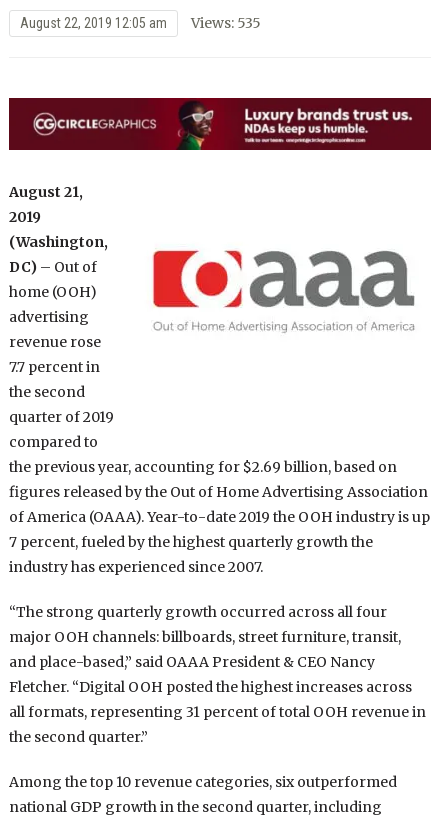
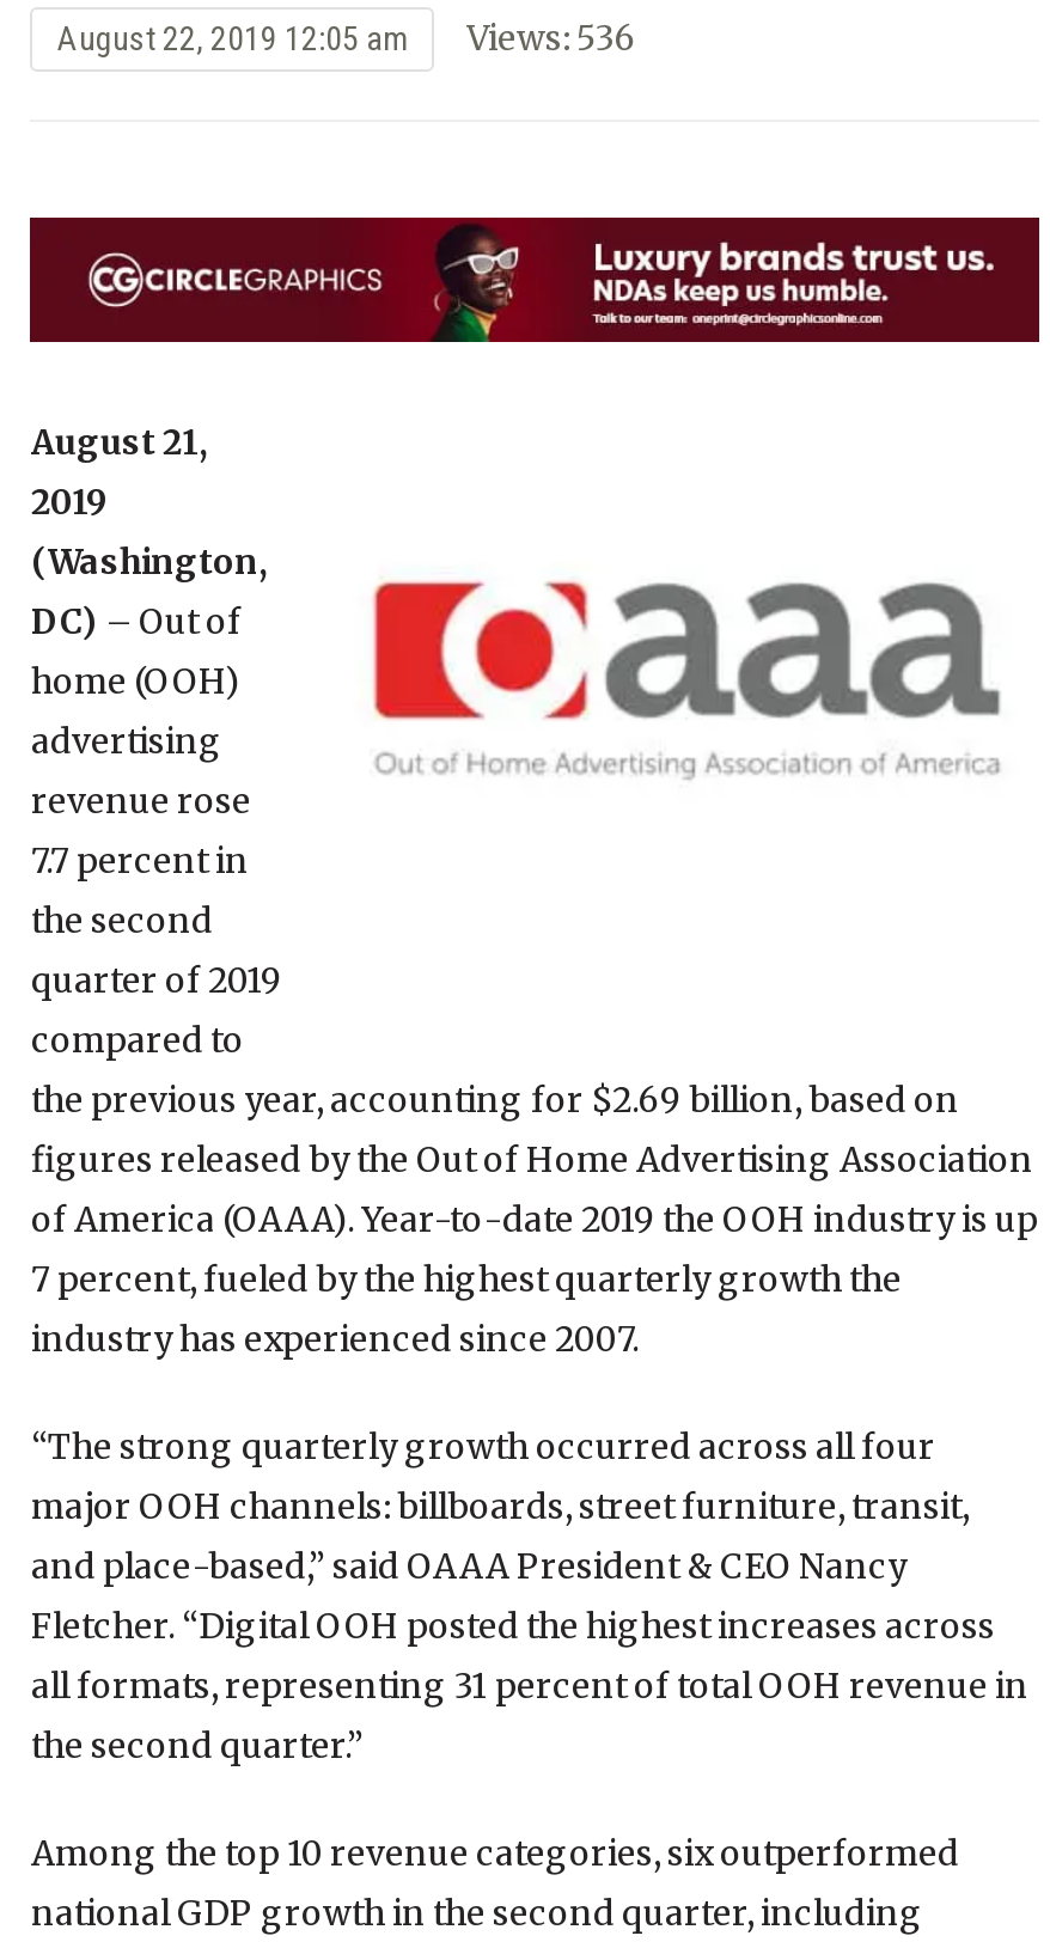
- August 22, 2019 12:05 am Views: 535
+ August 22, 2019 12:05 am Views: 536
